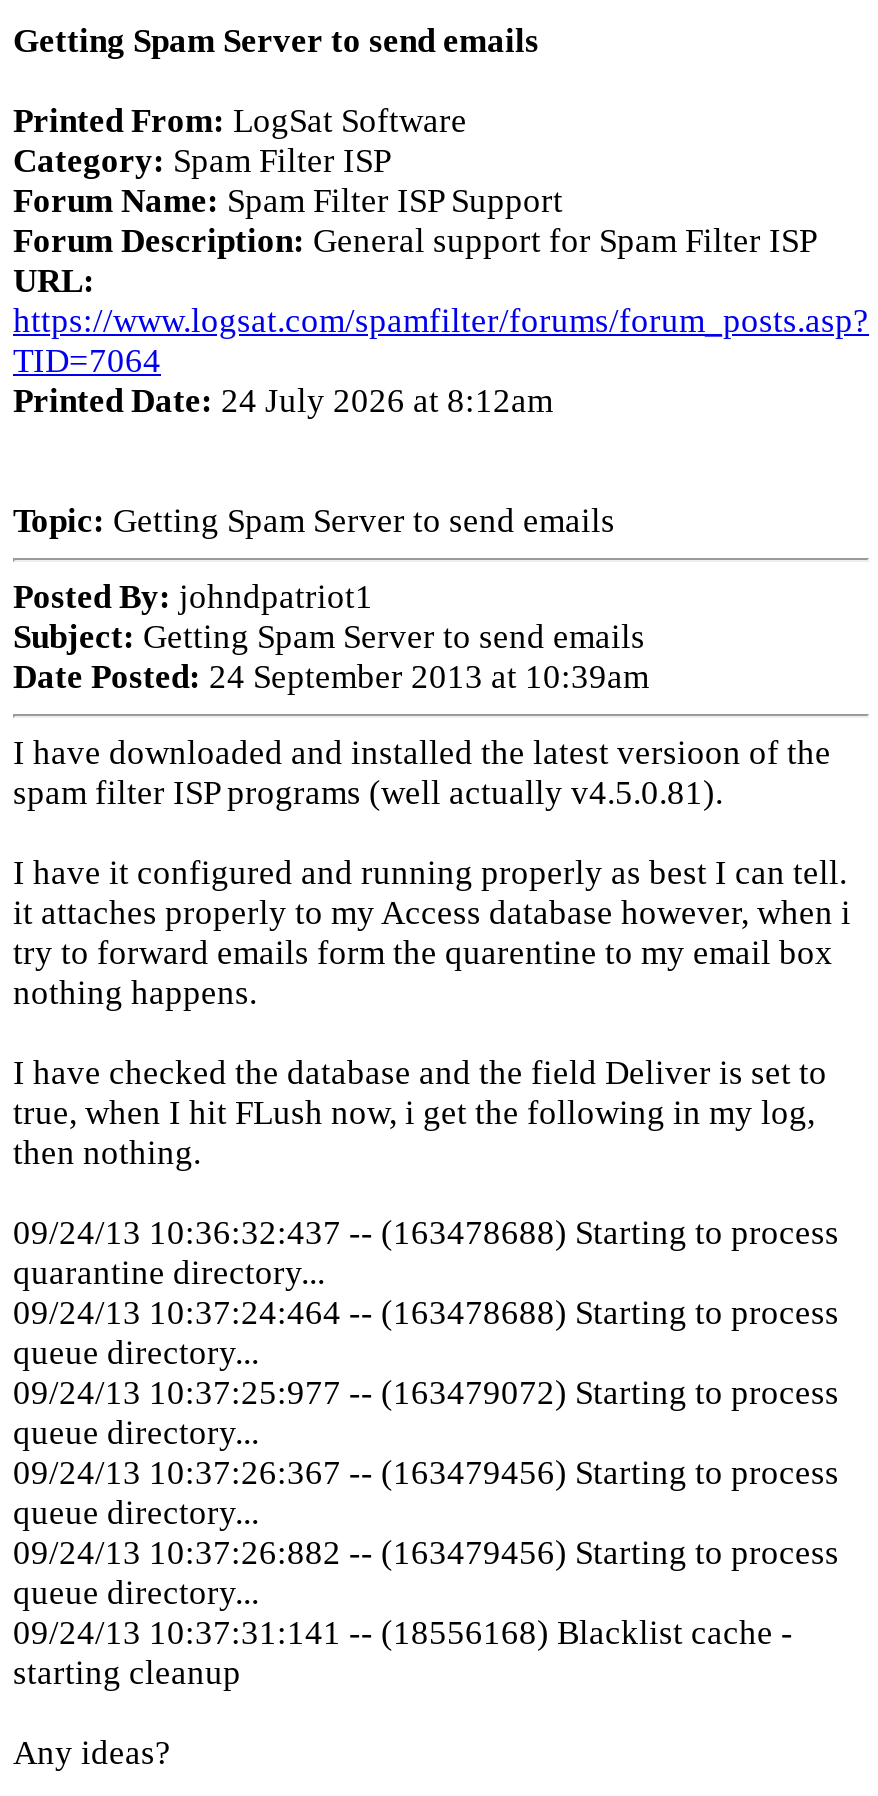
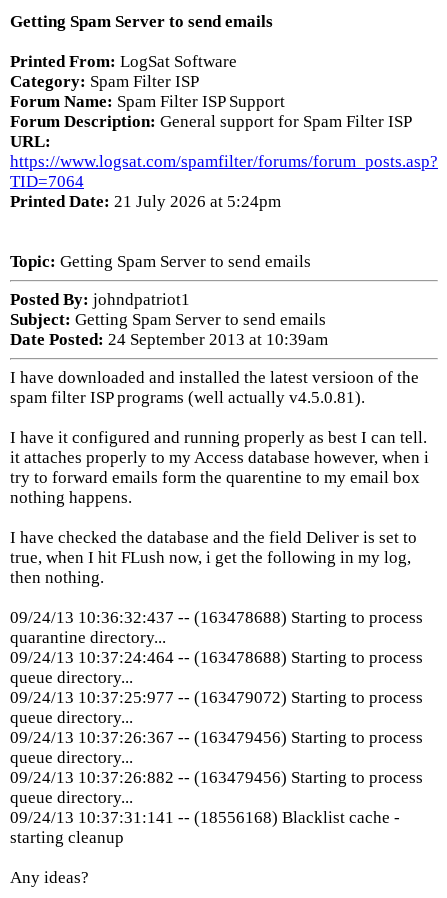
- Printed Date: 24 July 2026 at 8:12am
+ Printed Date: 21 July 2026 at 5:24pm
